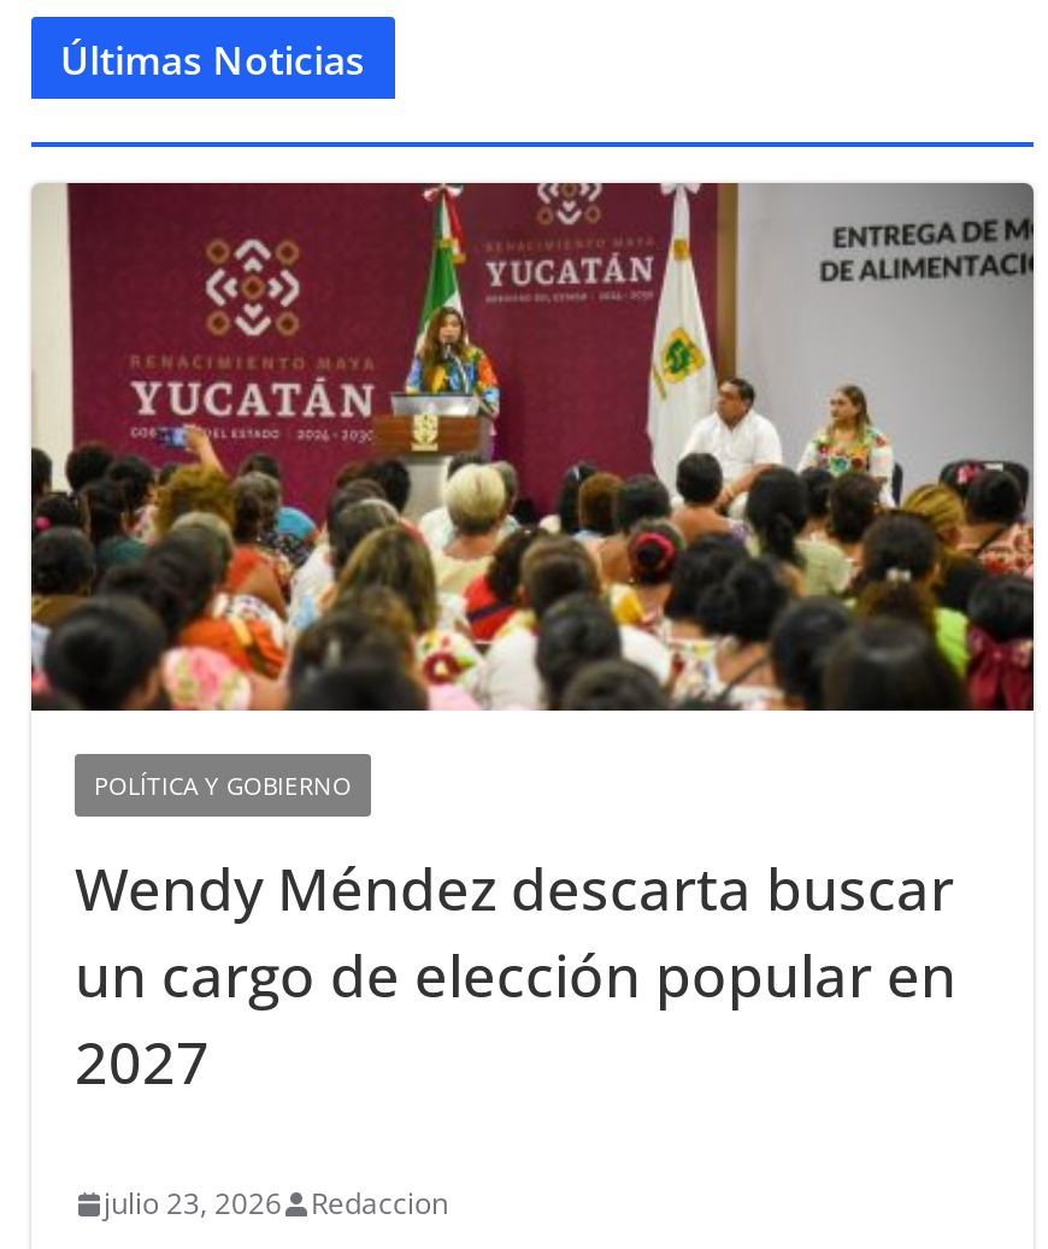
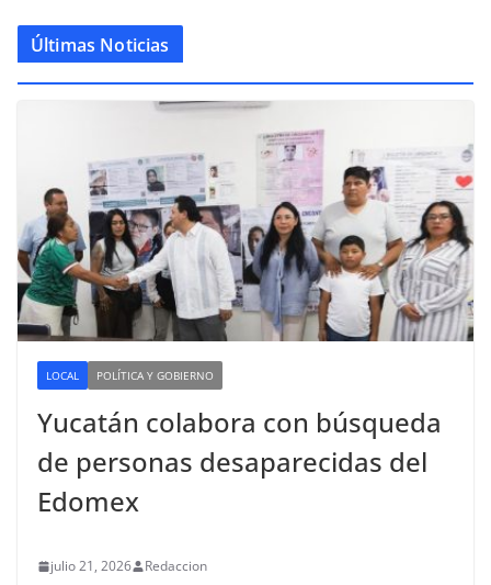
- [image]
+ [image]

+ LOCAL

- Wendy Méndez descarta buscar
- un cargo de elección popular en
- 2027
+ Yucatán colabora con búsqueda
+ de personas desaparecidas del
+ Edomex

- julio 23, 2026 Redaccion
+ julio 21, 2026 Redaccion
